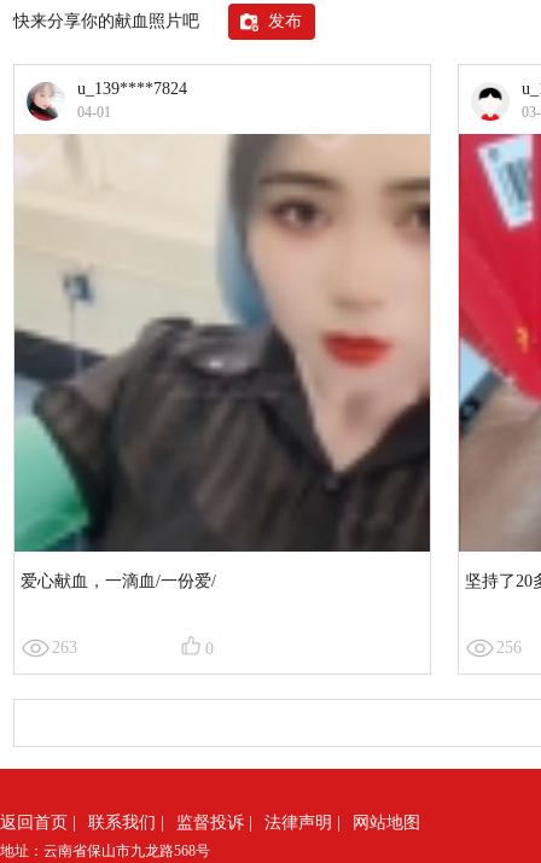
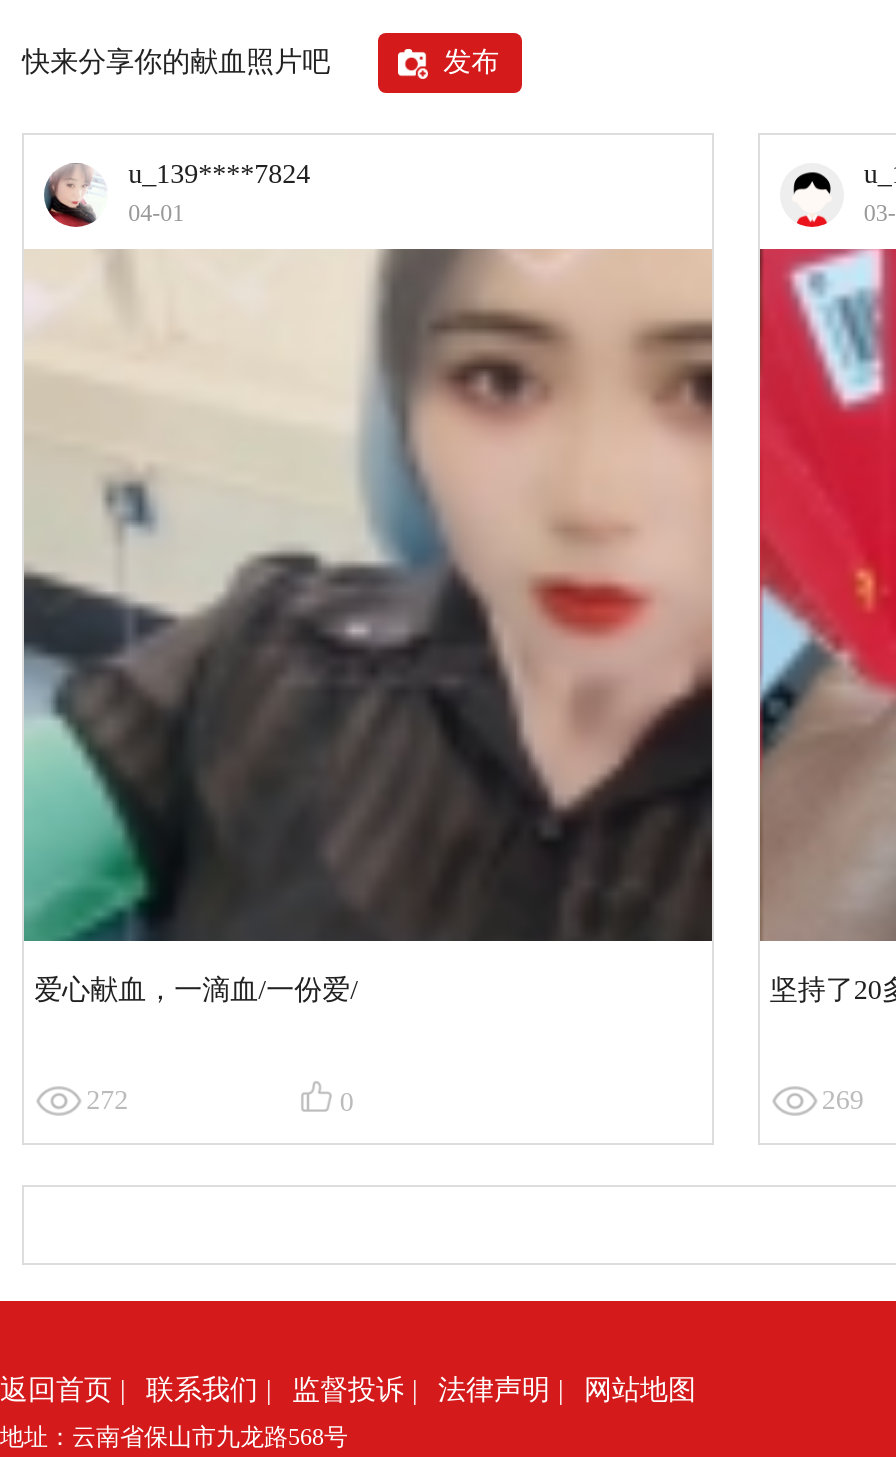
- 263
+ 272

- 256
+ 269
